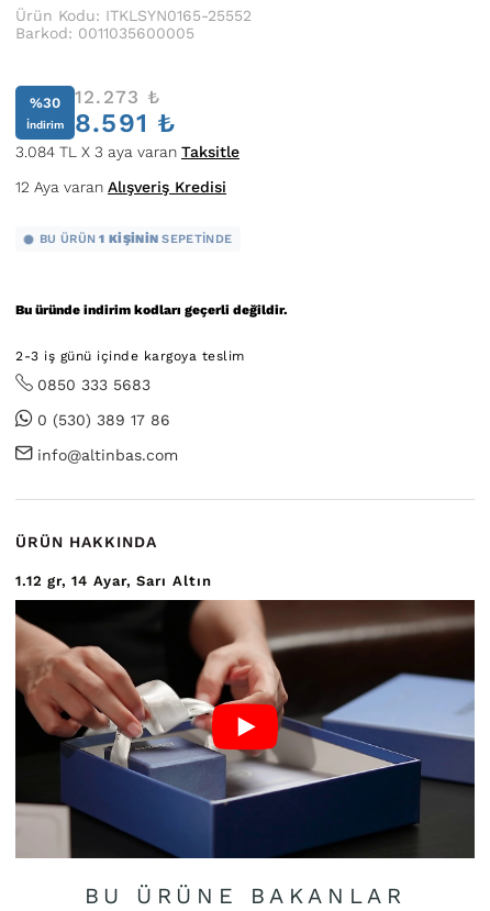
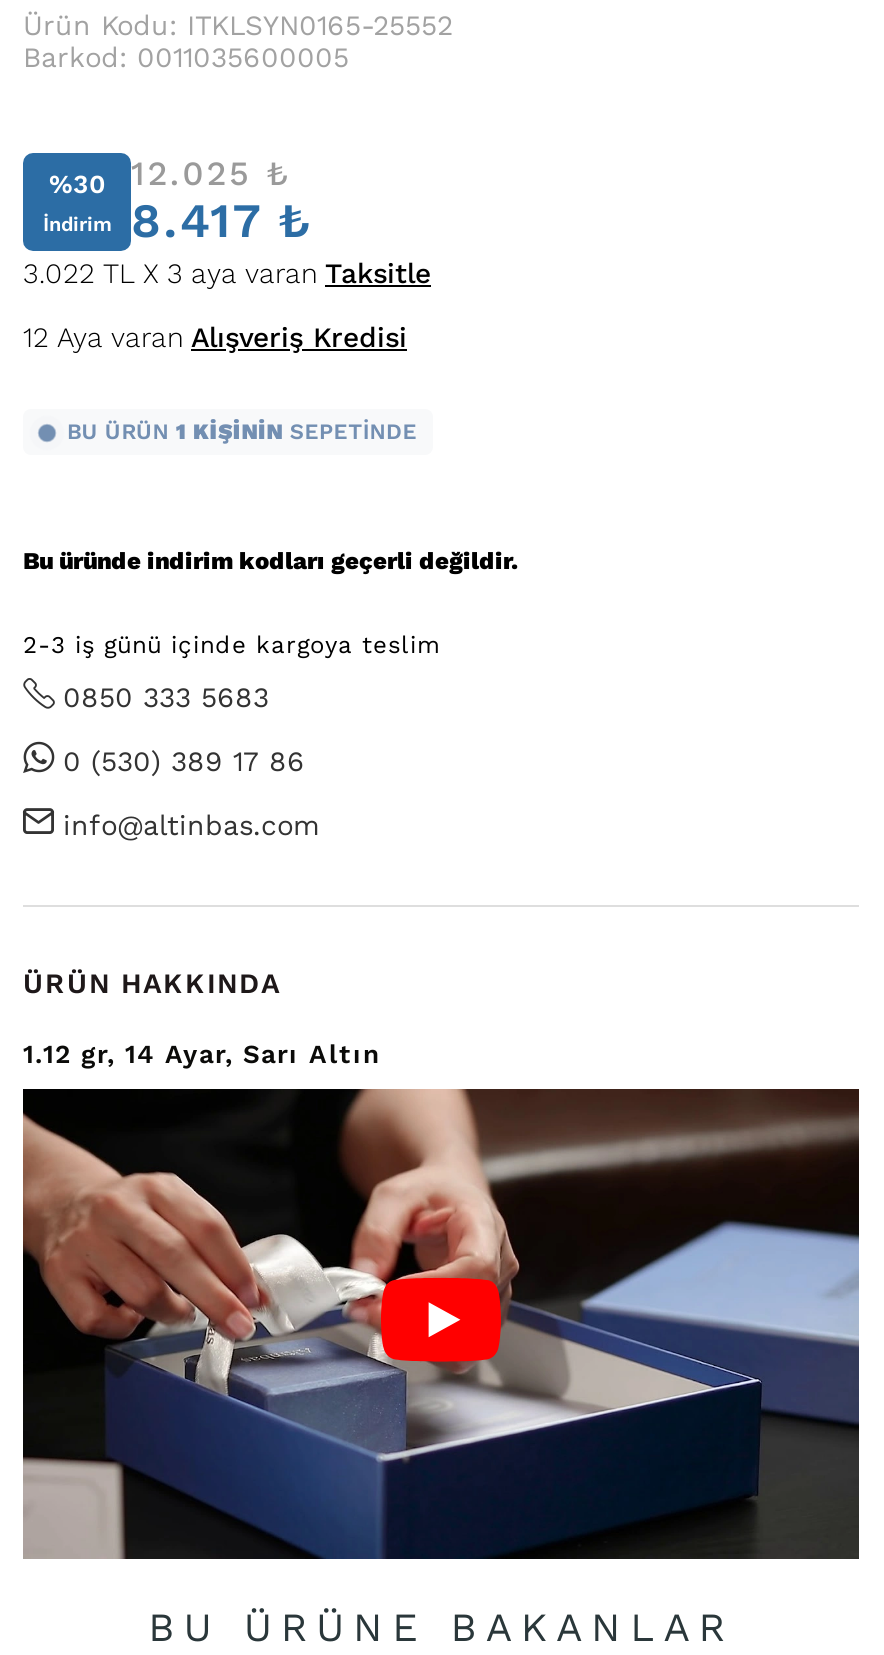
- %30 12.273 ₺
+ %30 12.025 ₺

- İndirim 8.591 ₺
+ İndirim 8.417 ₺

- 3.084 TL X 3 aya varan Taksitle
+ 3.022 TL X 3 aya varan Taksitle
